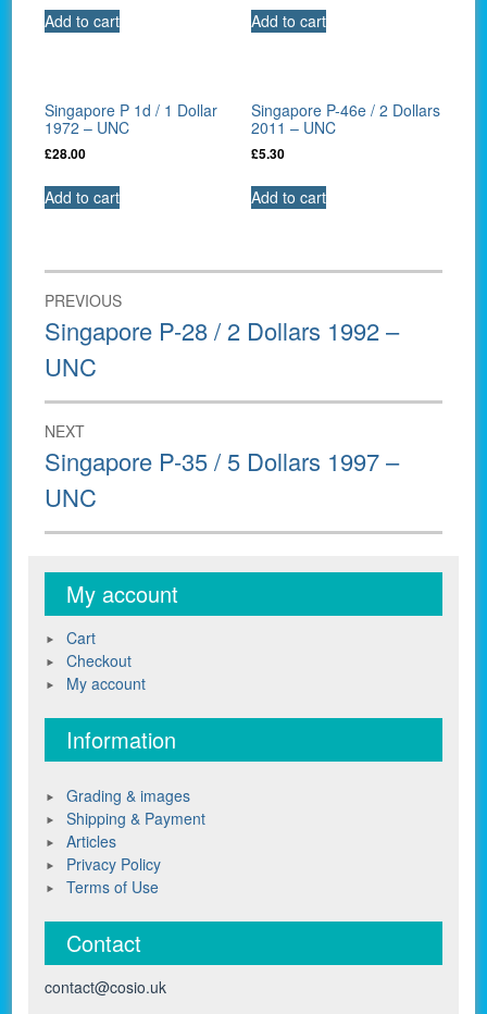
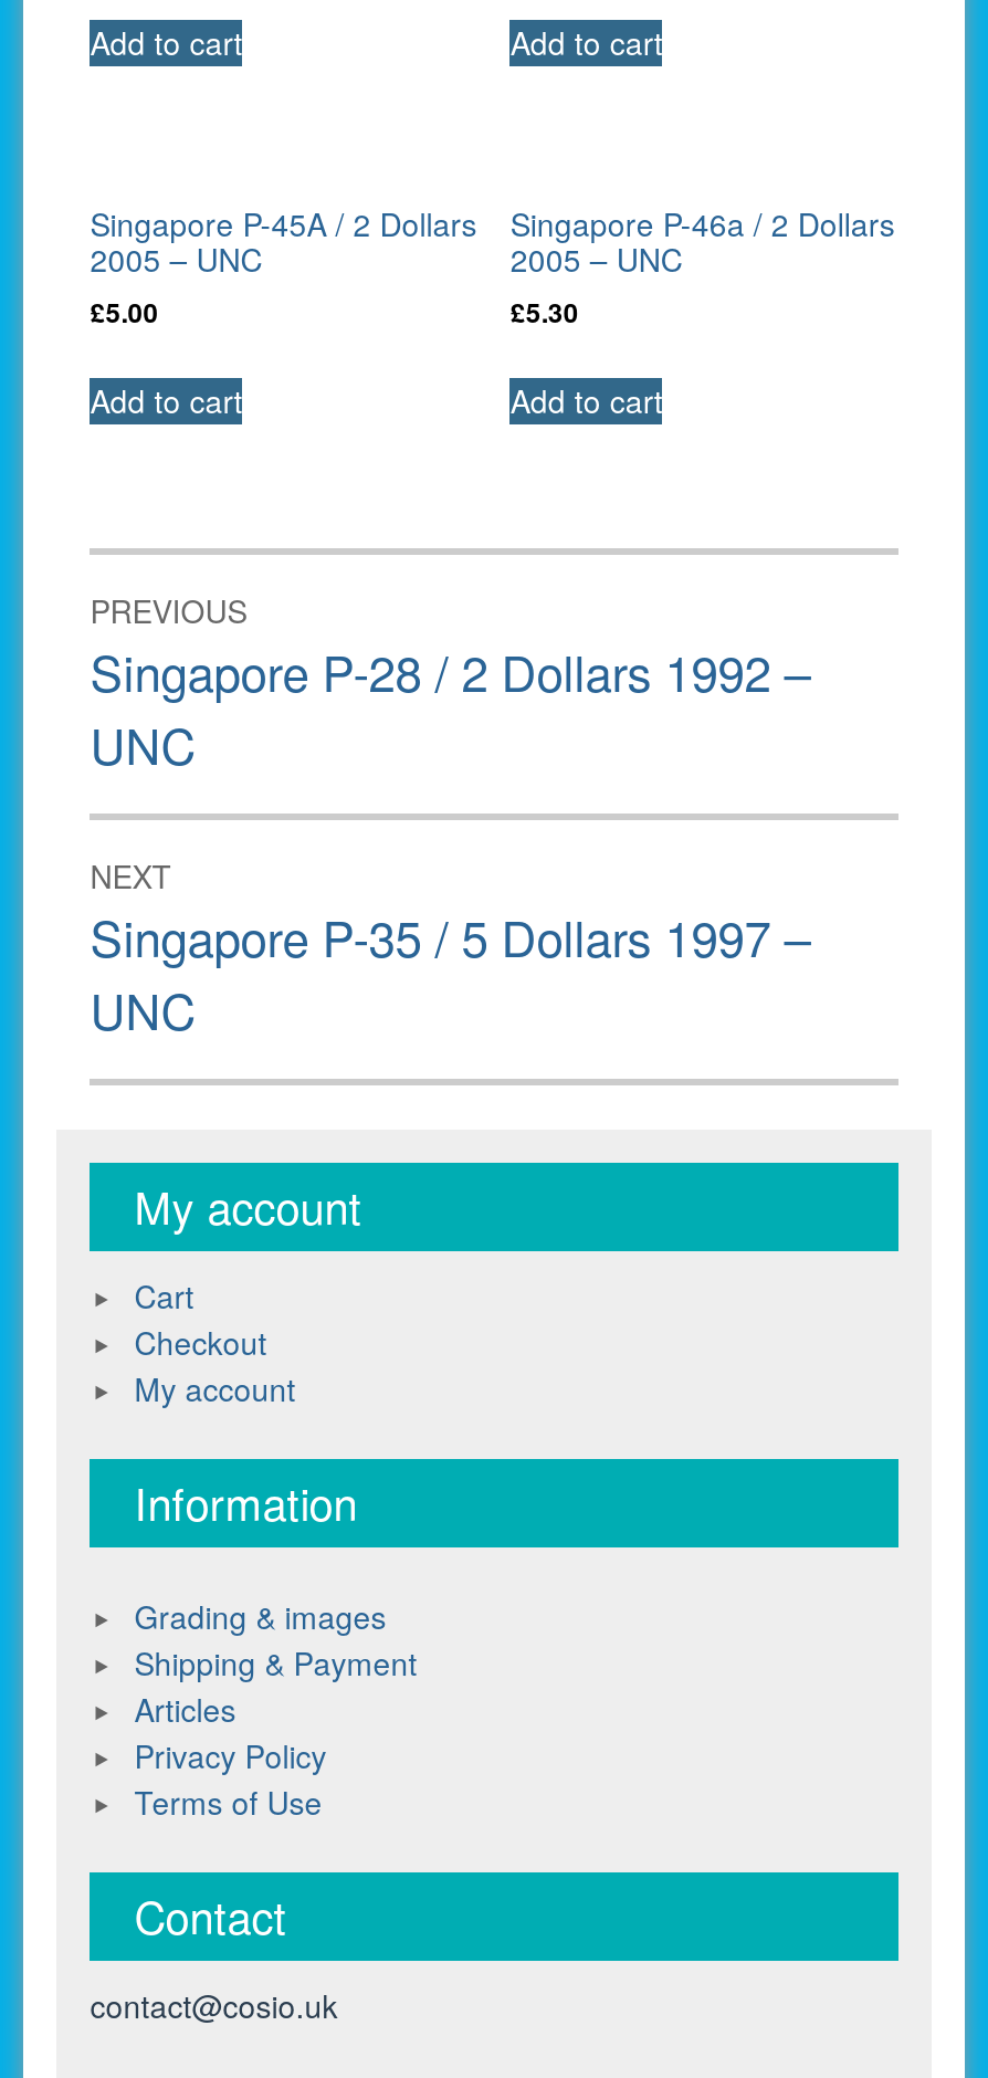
- Singapore P 1d / 1 Dollar
- 1972 – UNC
- £28.00
+ Singapore P-45A / 2 Dollars
+ 2005 – UNC
+ £5.00

- Singapore P-46e / 2 Dollars
+ Singapore P-46a / 2 Dollars

- 2011 – UNC
+ 2005 – UNC
